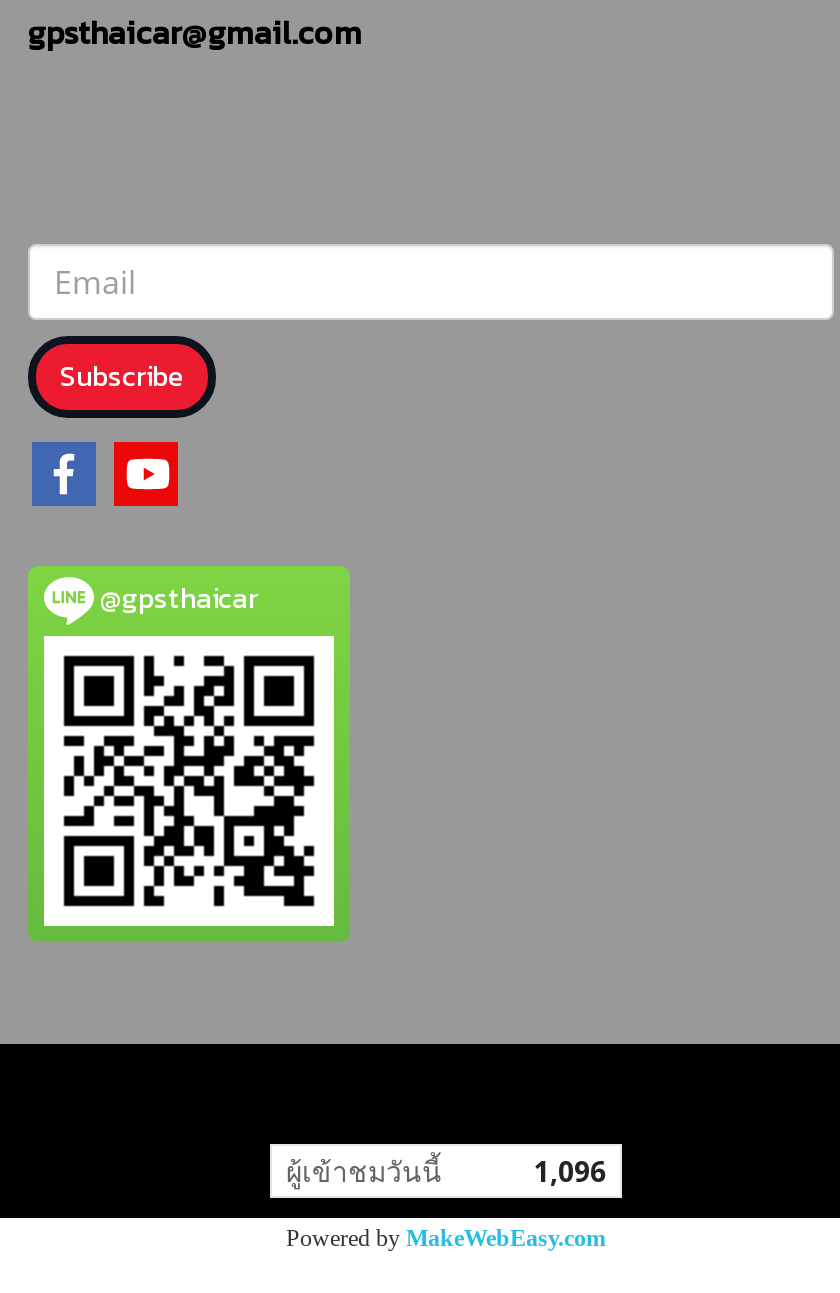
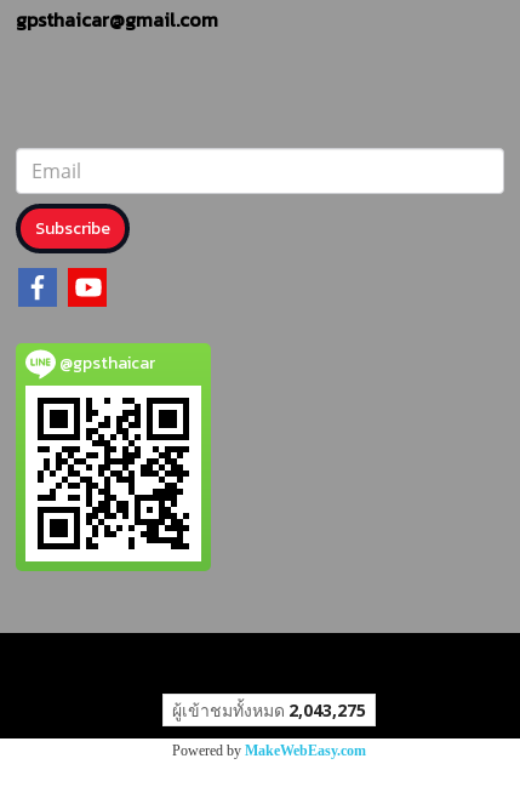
- ผู้เข้าชมวันนี้
- 1,096
+ ผู้เข้าชมทั้งหมด 2,043,275
